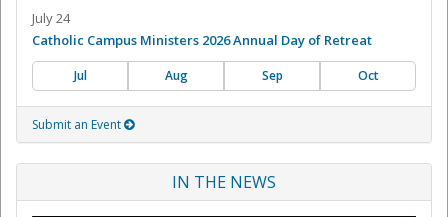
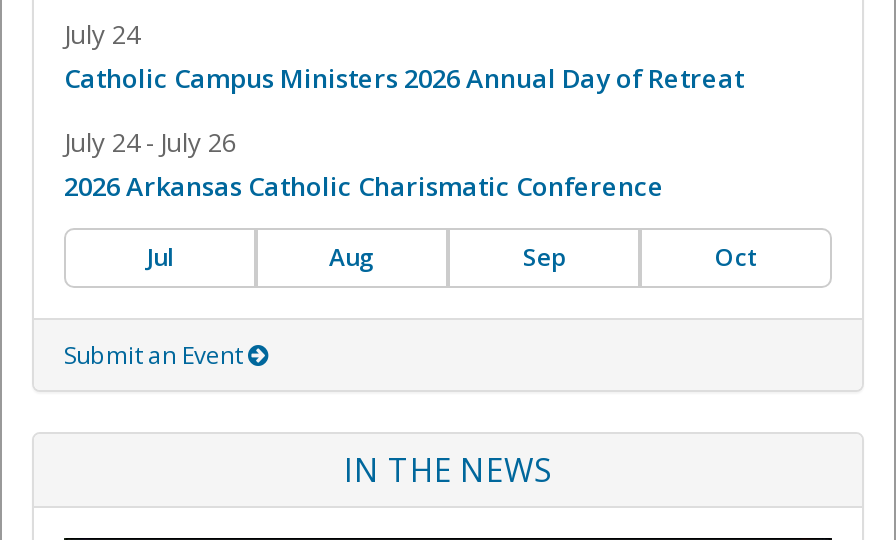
+ July 24 - July 26
+ 2026 Arkansas Catholic Charismatic Conference
